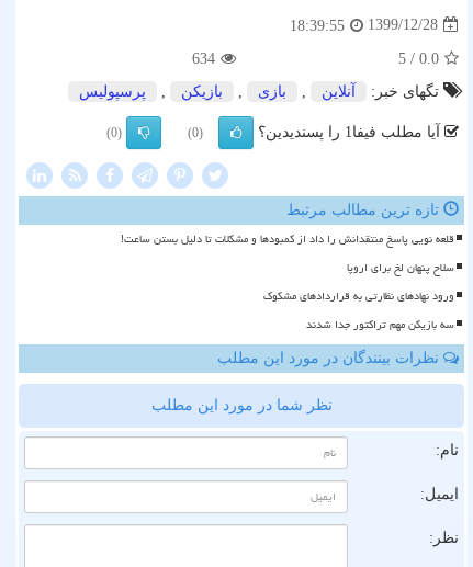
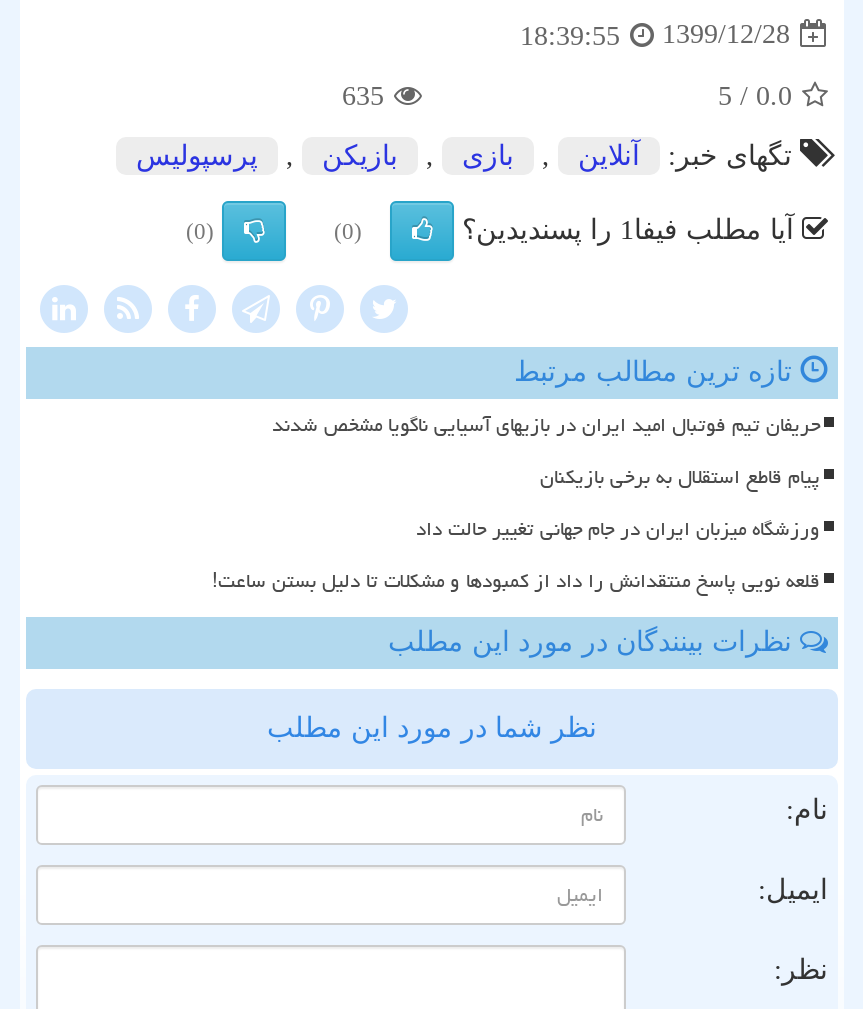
- 634
+ 635

+ حریفان تیم فوتبال امید ایران در بازیهای آسیایی ناگویا مشخص شدند
+ پیام قاطع استقلال به برخی بازیکنان
+ ورزشگاه میزبان ایران در جام جهانی تغییر حالت داد

moved down: قلعه نویی پاسخ منتقدانش را داد از کمبودها و مشکلات تا دلیل بستن ساعت!

- سلاح پنهان لخ برای اروپا
- ورود نهادهای نظارتی به قراردادهای مشکوک
- سه بازیکن مهم تراکتور جدا شدند
